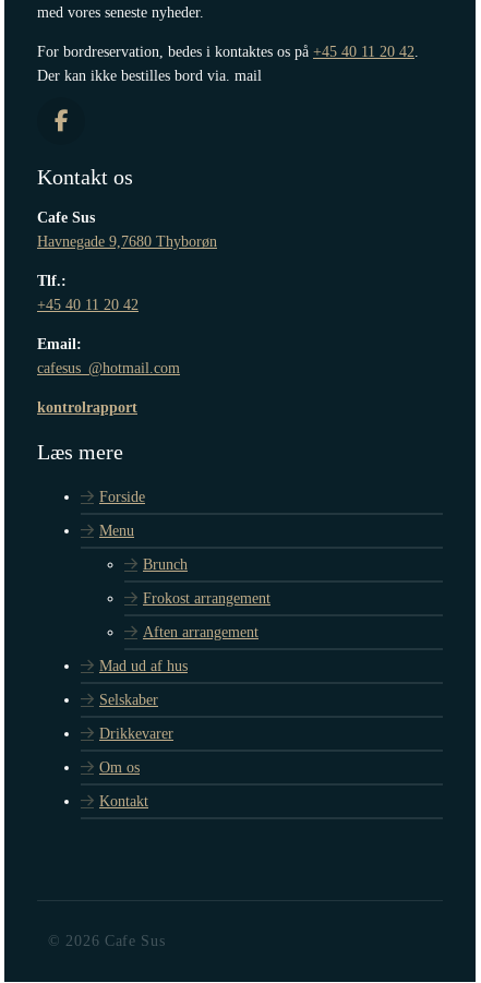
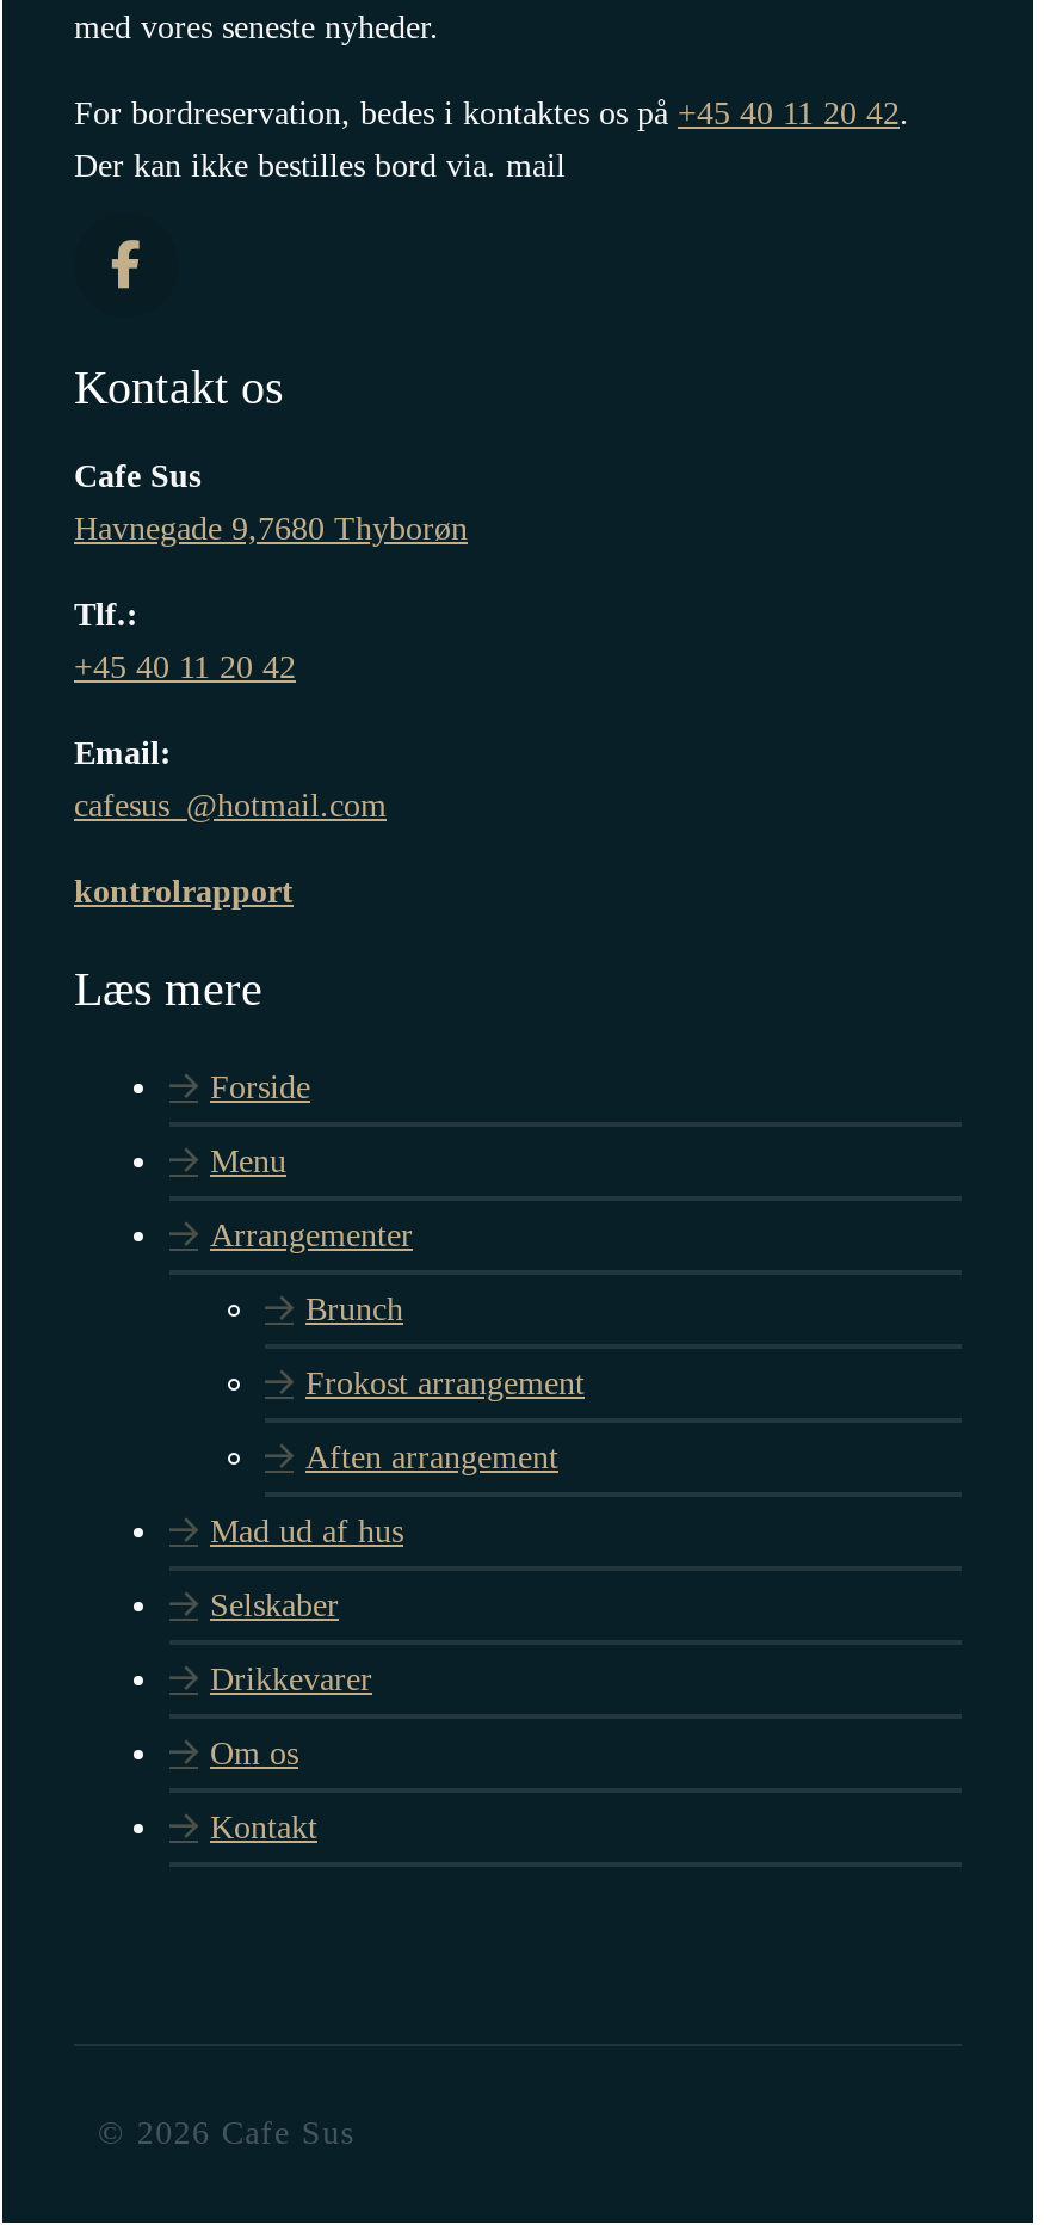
+ Arrangementer
